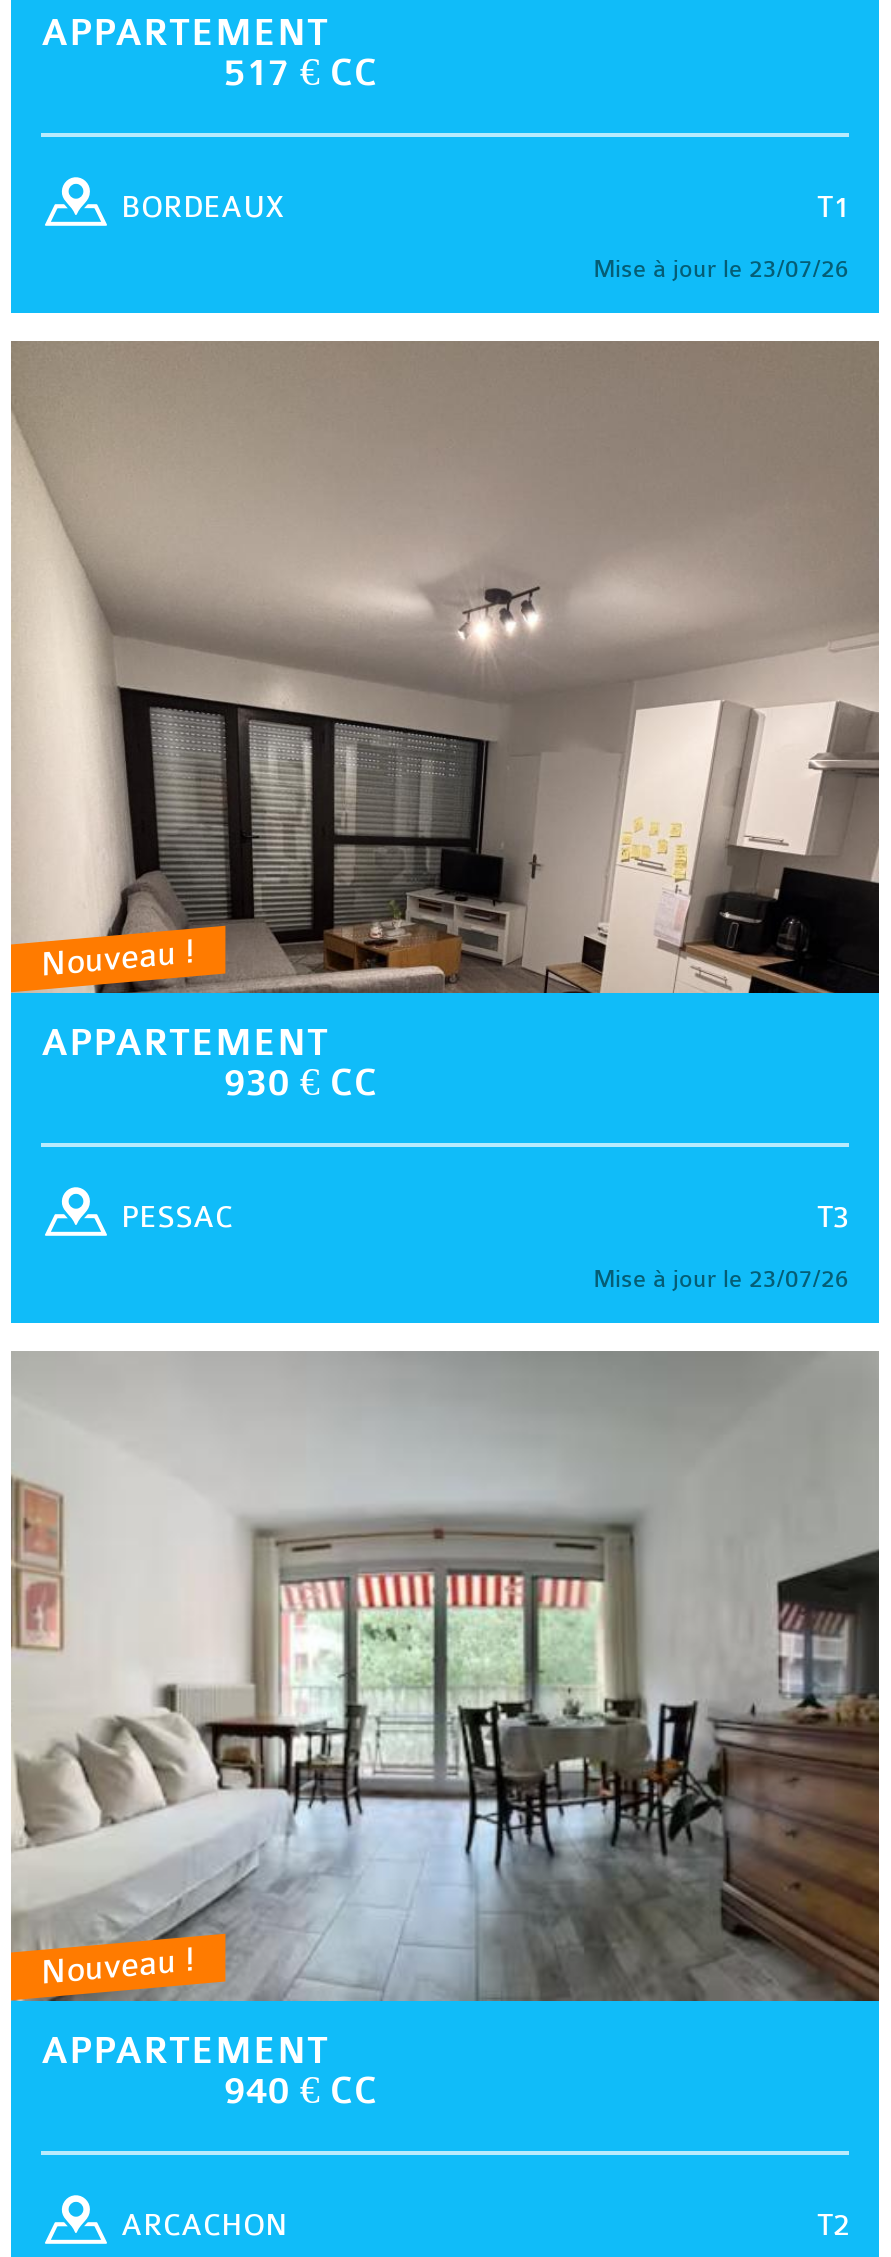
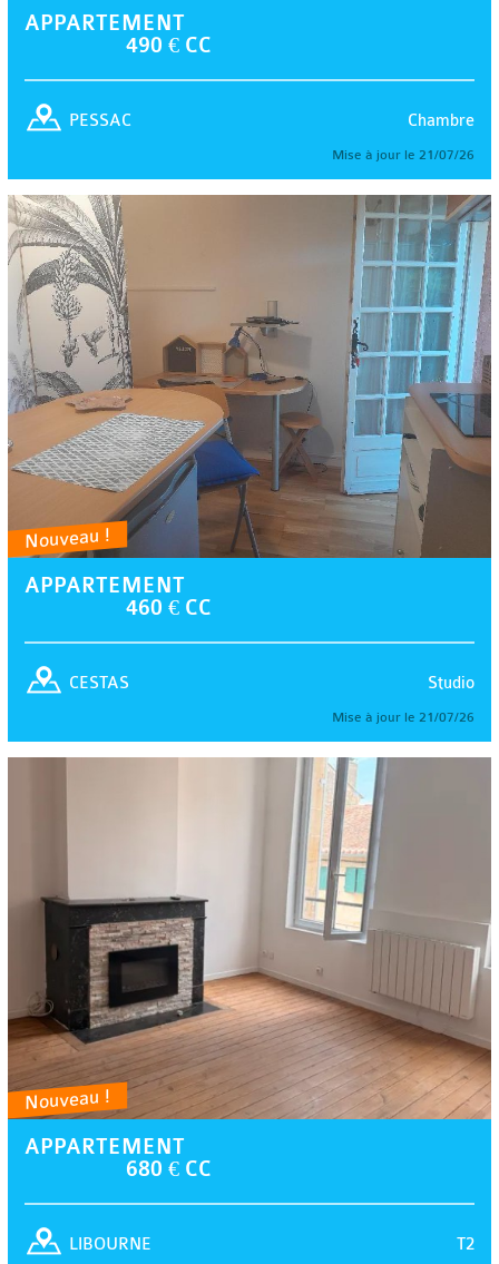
- 517 € CC
+ 490 € CC

- T1
- BORDEAUX
+ Chambre
+ PESSAC

- Mise à jour le 23/07/26
+ Mise à jour le 21/07/26

- [image]
- 930 € CC
+ [image]
+ 460 € CC

- T3
- PESSAC
+ Studio
+ CESTAS

- Mise à jour le 23/07/26
+ Mise à jour le 21/07/26

- [image]
- 940 € CC
+ [image]
+ 680 € CC

- ARCACHON
+ LIBOURNE
